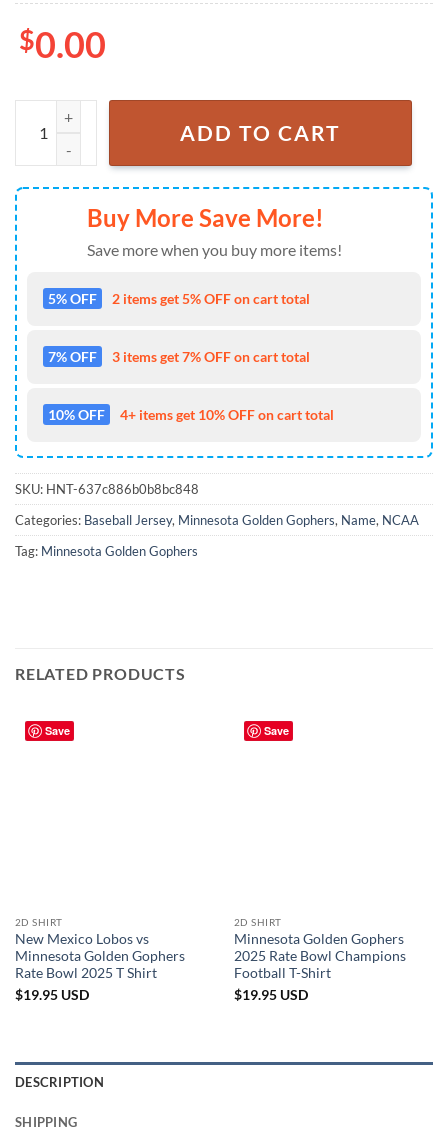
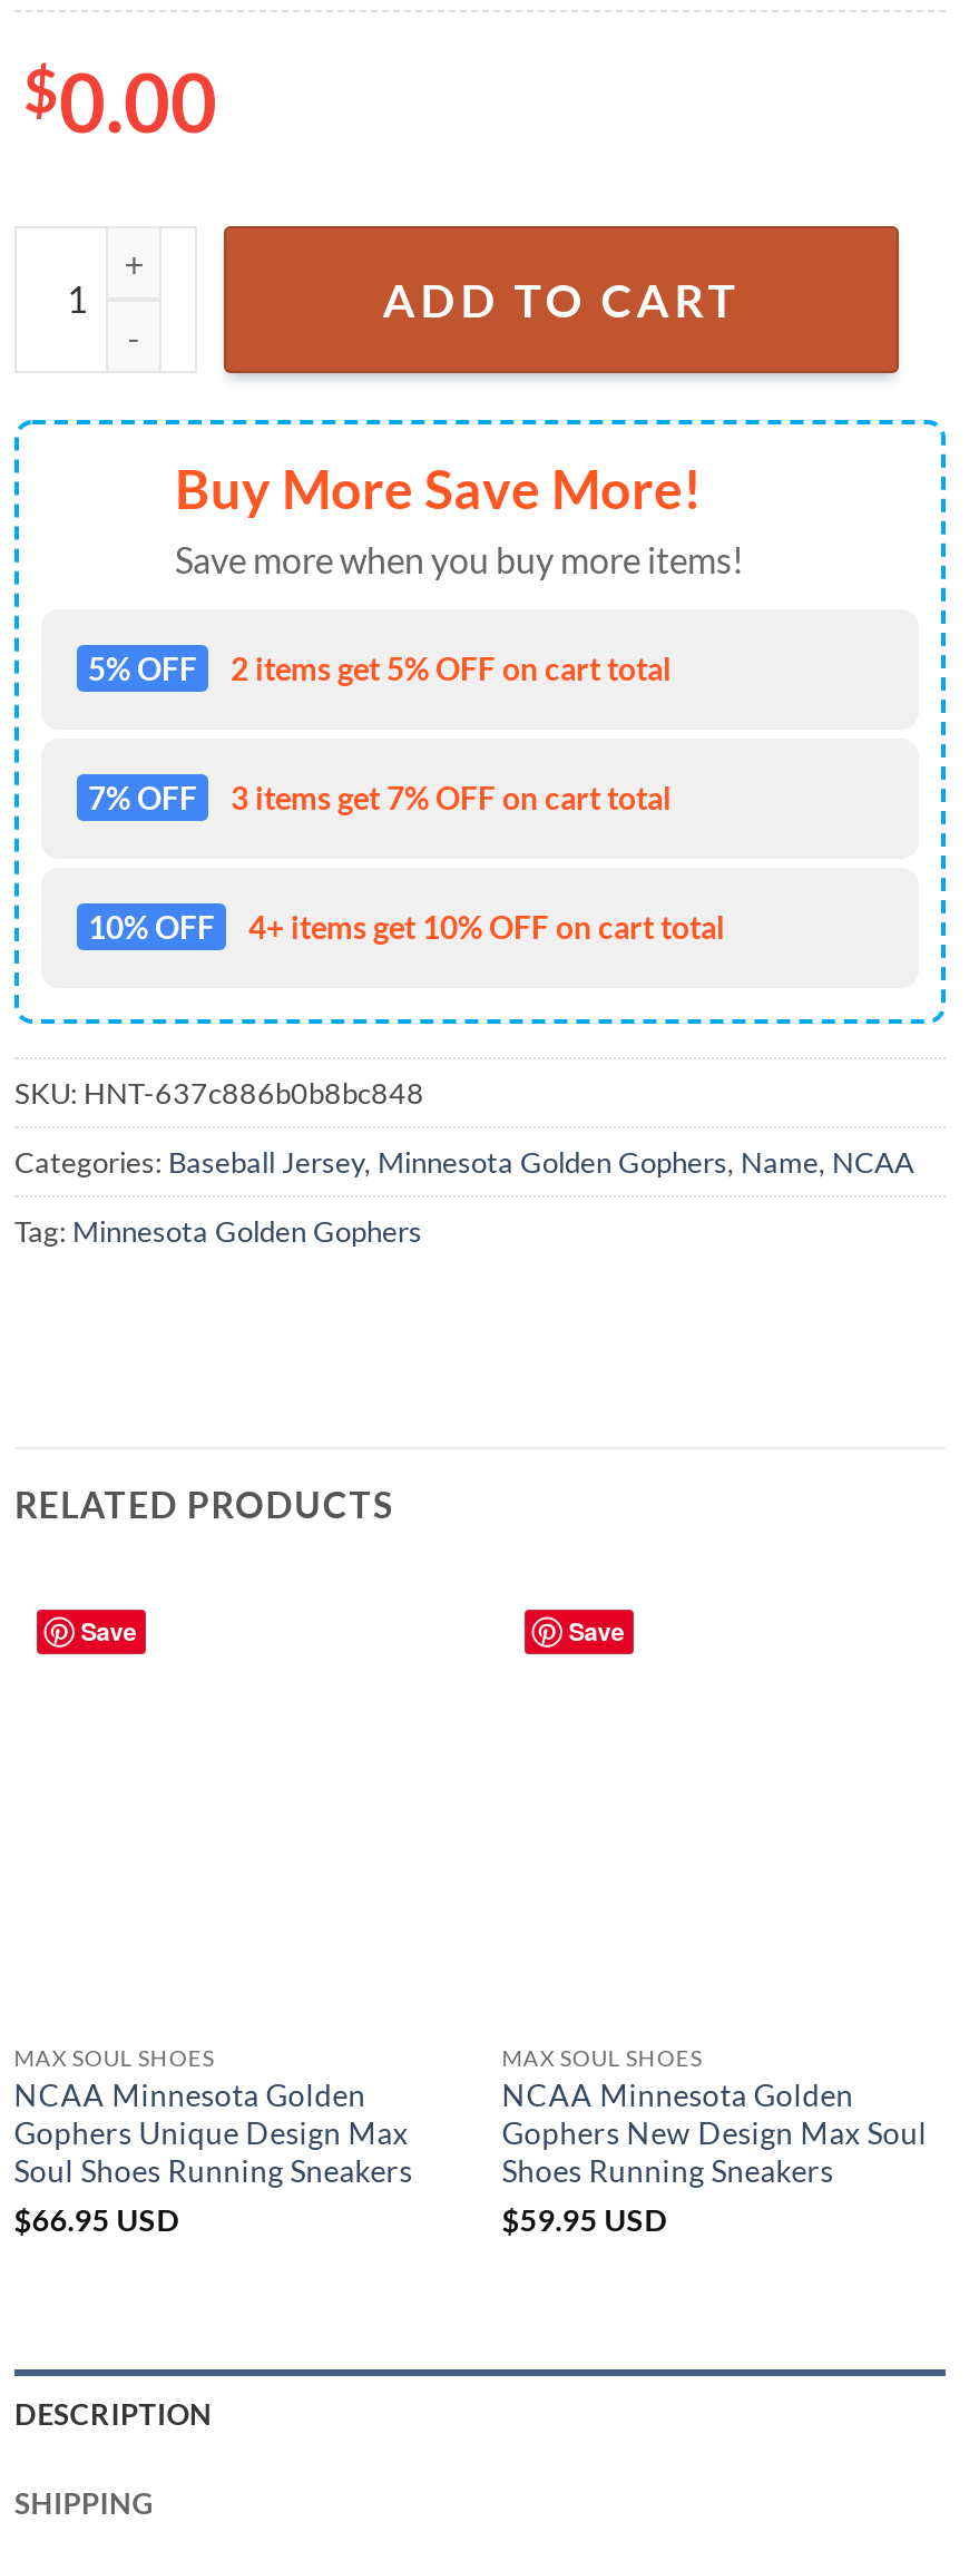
- 2D SHIRT
- New Mexico Lobos vs
- Minnesota Golden Gophers
- Rate Bowl 2025 T Shirt
- $19.95 USD
+ MAX SOUL SHOES
+ NCAA Minnesota Golden
+ Gophers Unique Design Max
+ Soul Shoes Running Sneakers
+ $66.95 USD

- 2D SHIRT
- Minnesota Golden Gophers
- 2025 Rate Bowl Champions
- Football T-Shirt
- $19.95 USD
+ MAX SOUL SHOES
+ NCAA Minnesota Golden
+ Gophers New Design Max Soul
+ Shoes Running Sneakers
+ $59.95 USD
